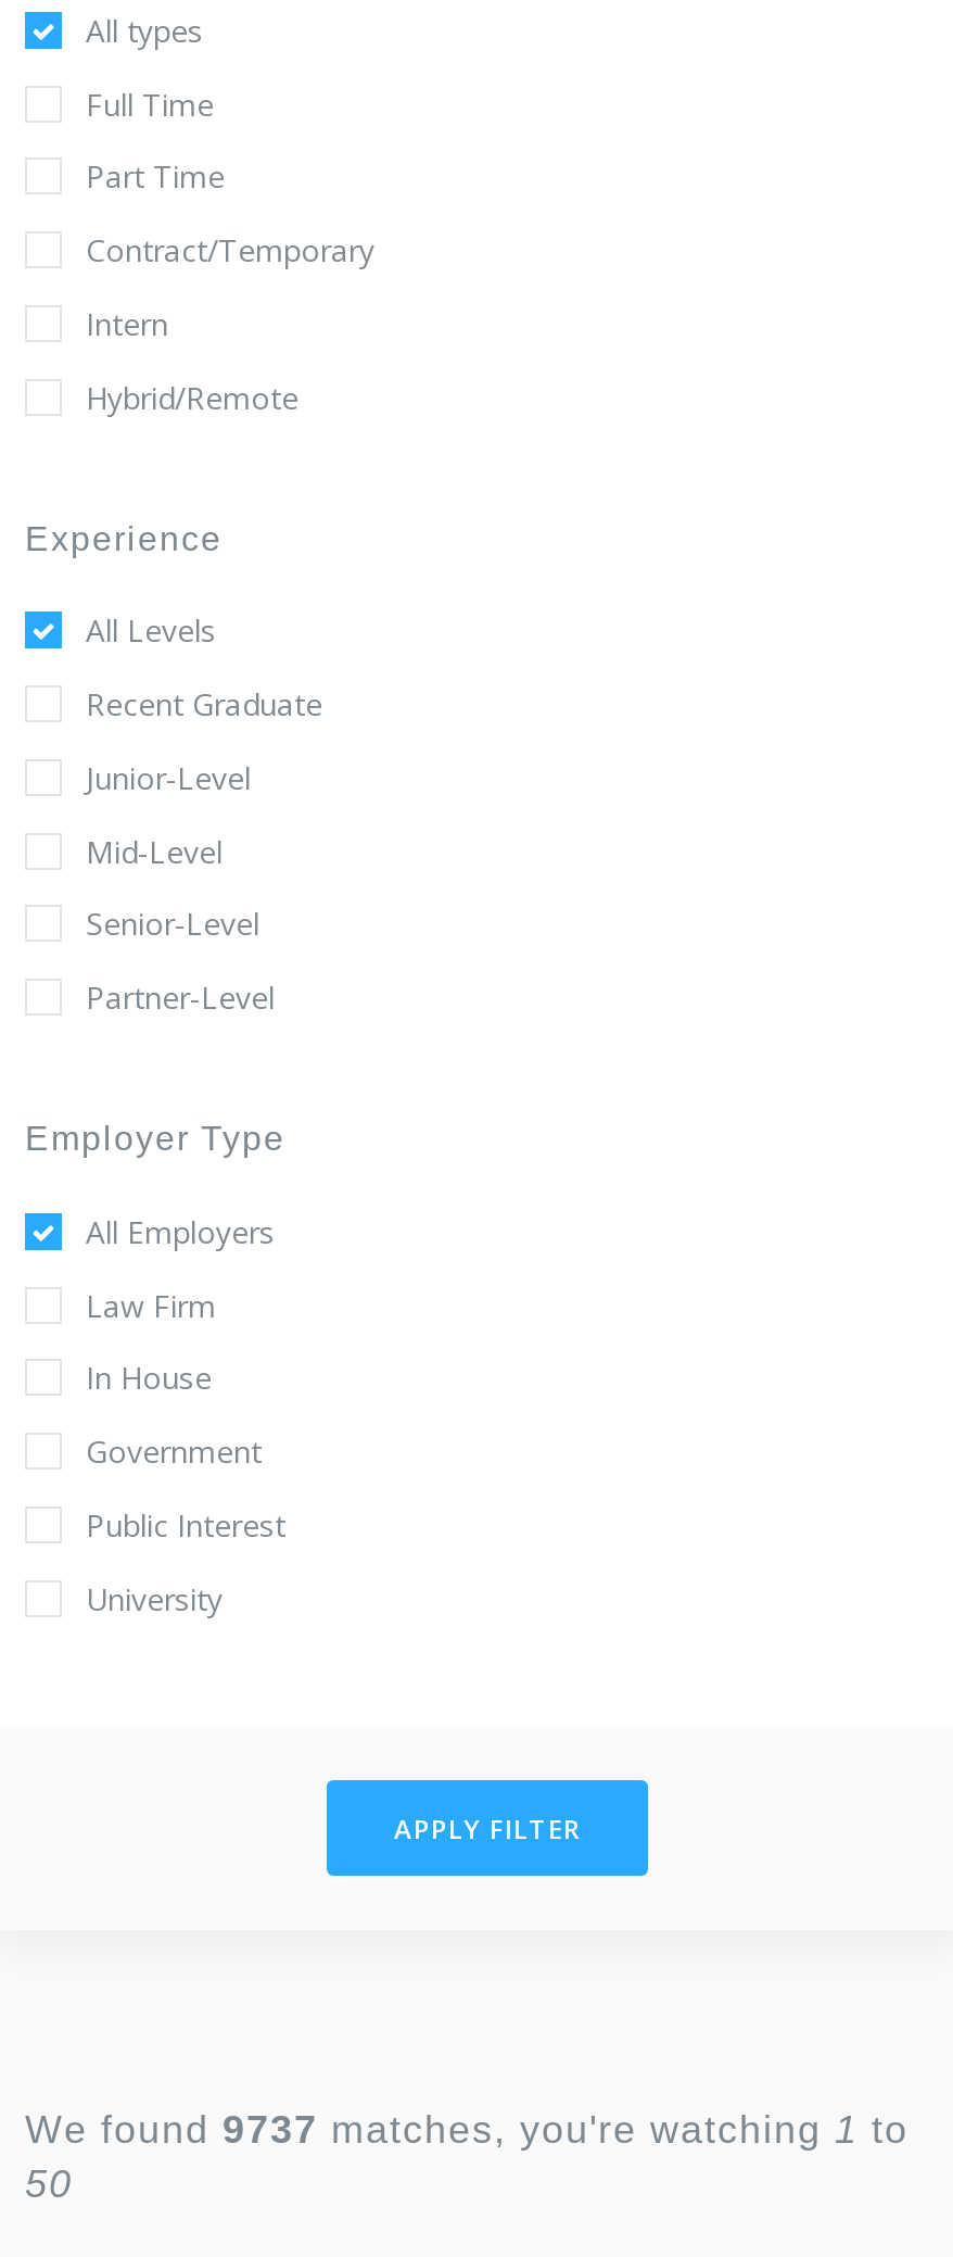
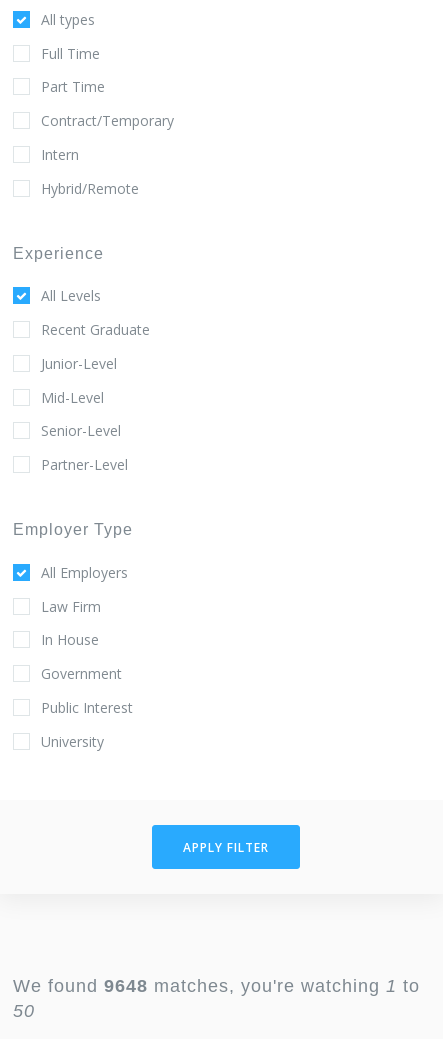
- We found 9737 matches, you're watching 1 to
+ We found 9648 matches, you're watching 1 to
